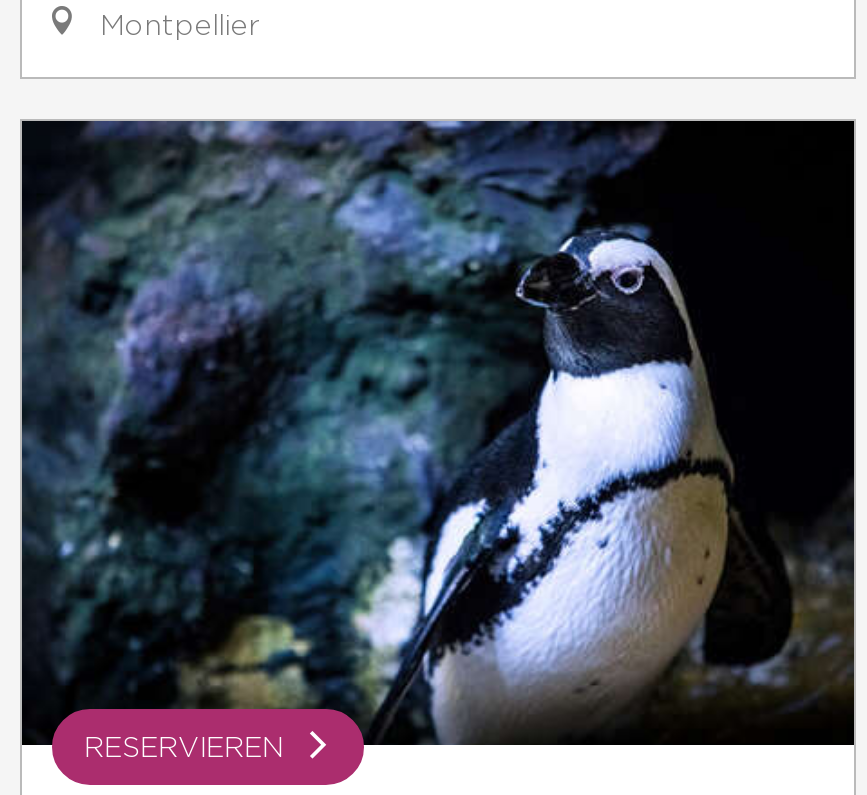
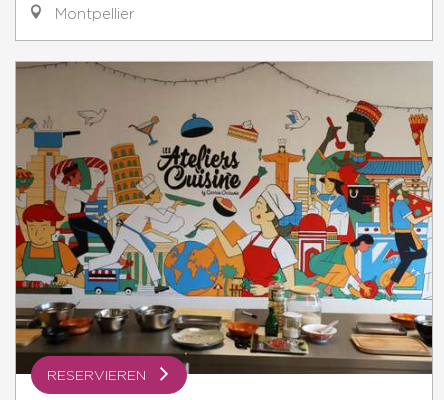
- [image]
+ [image]
